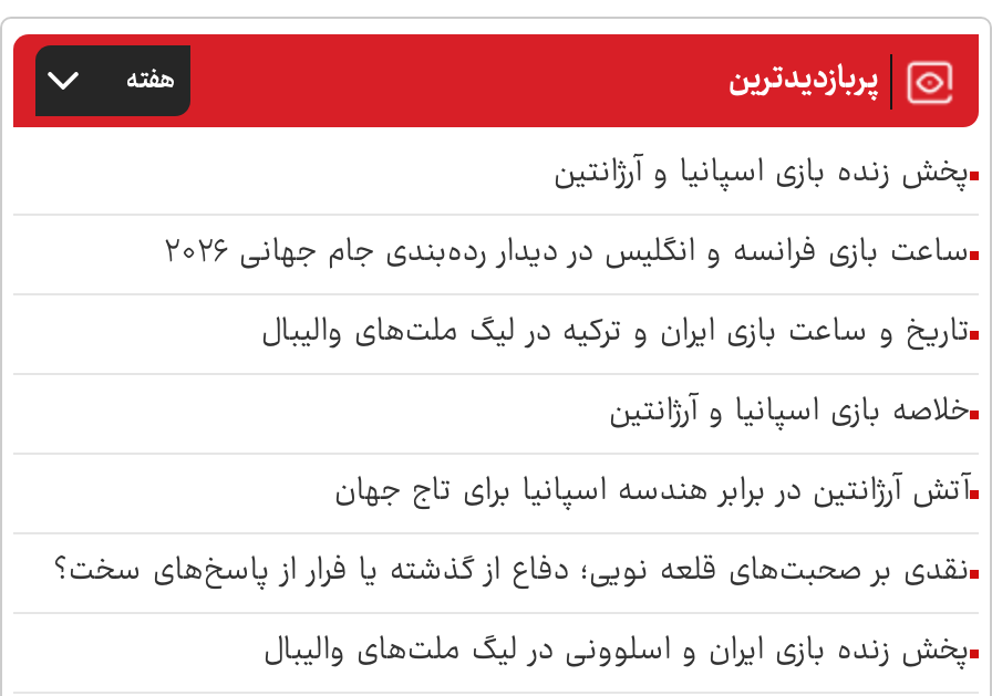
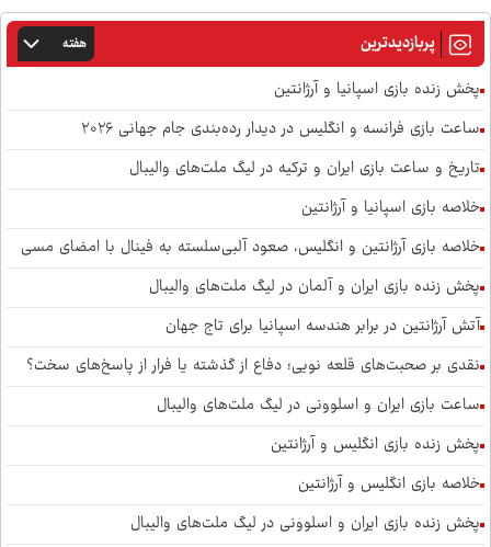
+ خلاصه بازی آرژانتین و انگلیس، صعود آلبی‌سلسته به فینال با امضای مسی
+ پخش زنده بازی ایران و آلمان در لیگ ملت‌های والیبال

+ ساعت بازی ایران و اسلوونی در لیگ ملت‌های والیبال
+ پخش زنده بازی انگلیس و آرژانتین
+ خلاصه بازی انگلیس و آرژانتین
